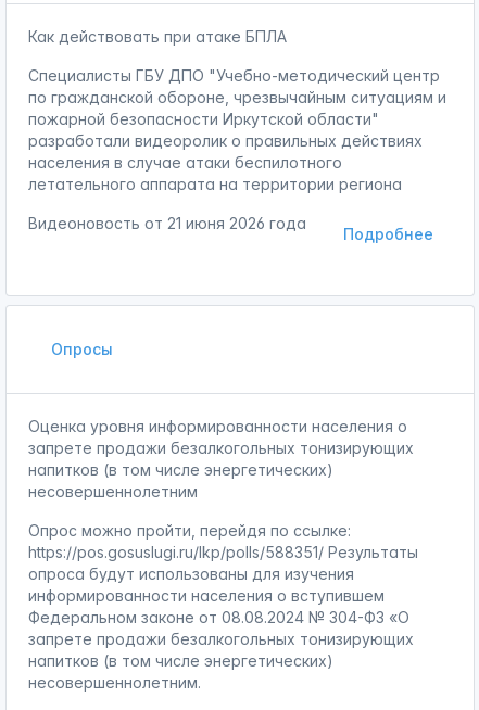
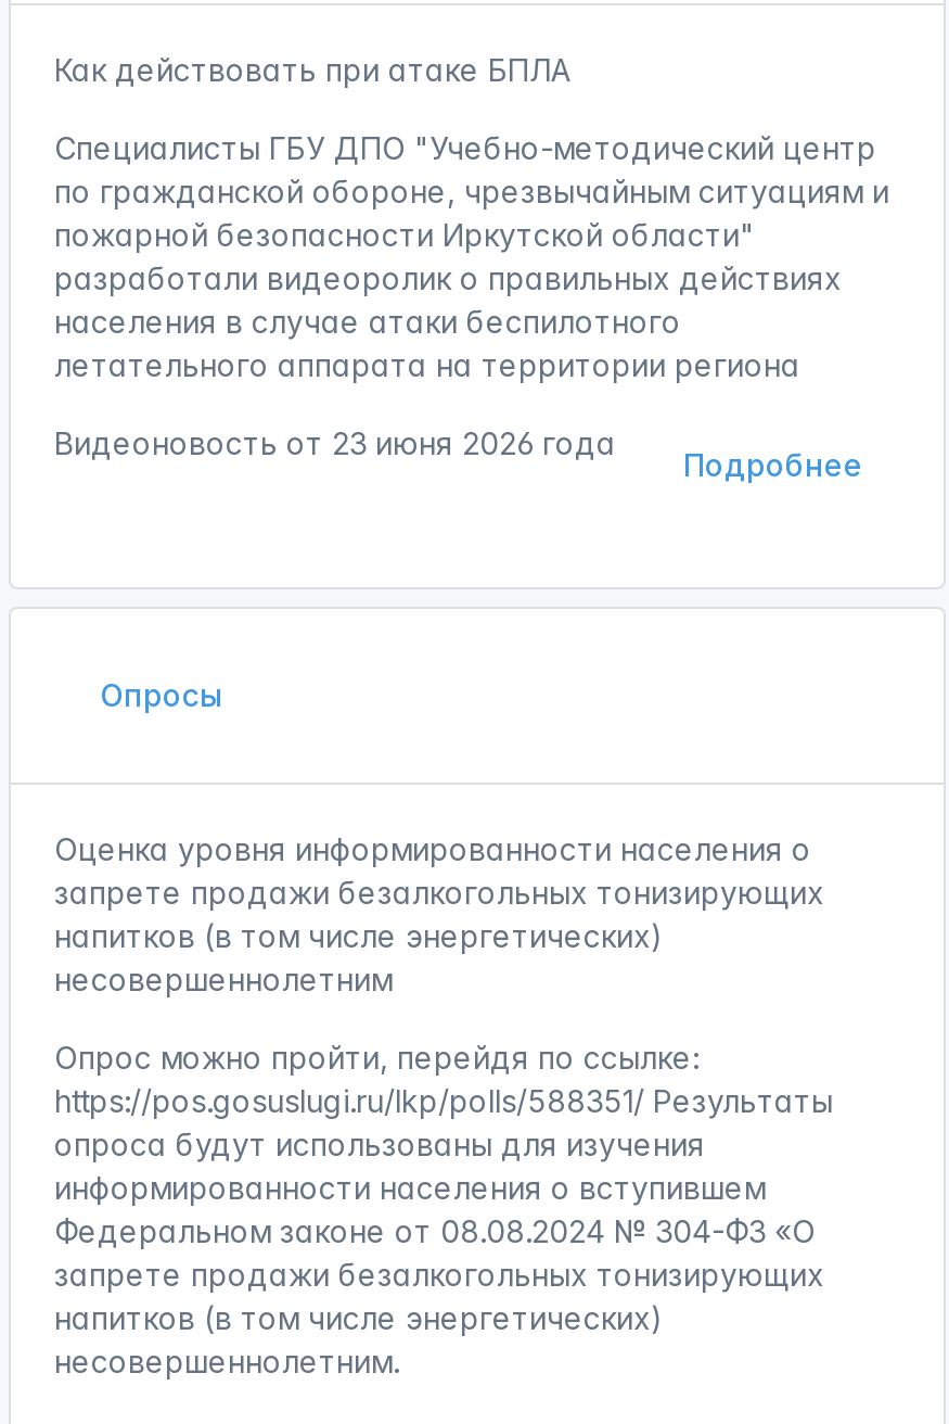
- Видеоновость от 21 июня 2026 года
+ Видеоновость от 23 июня 2026 года
